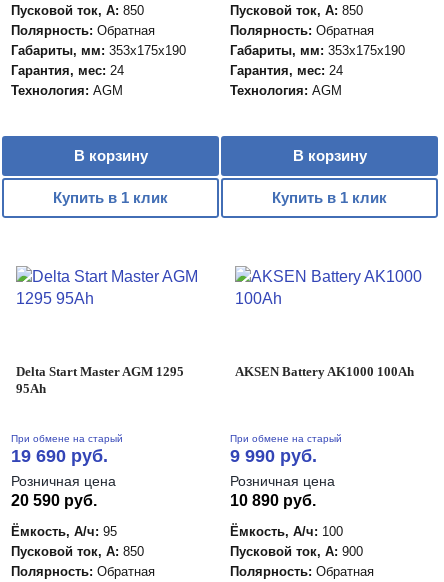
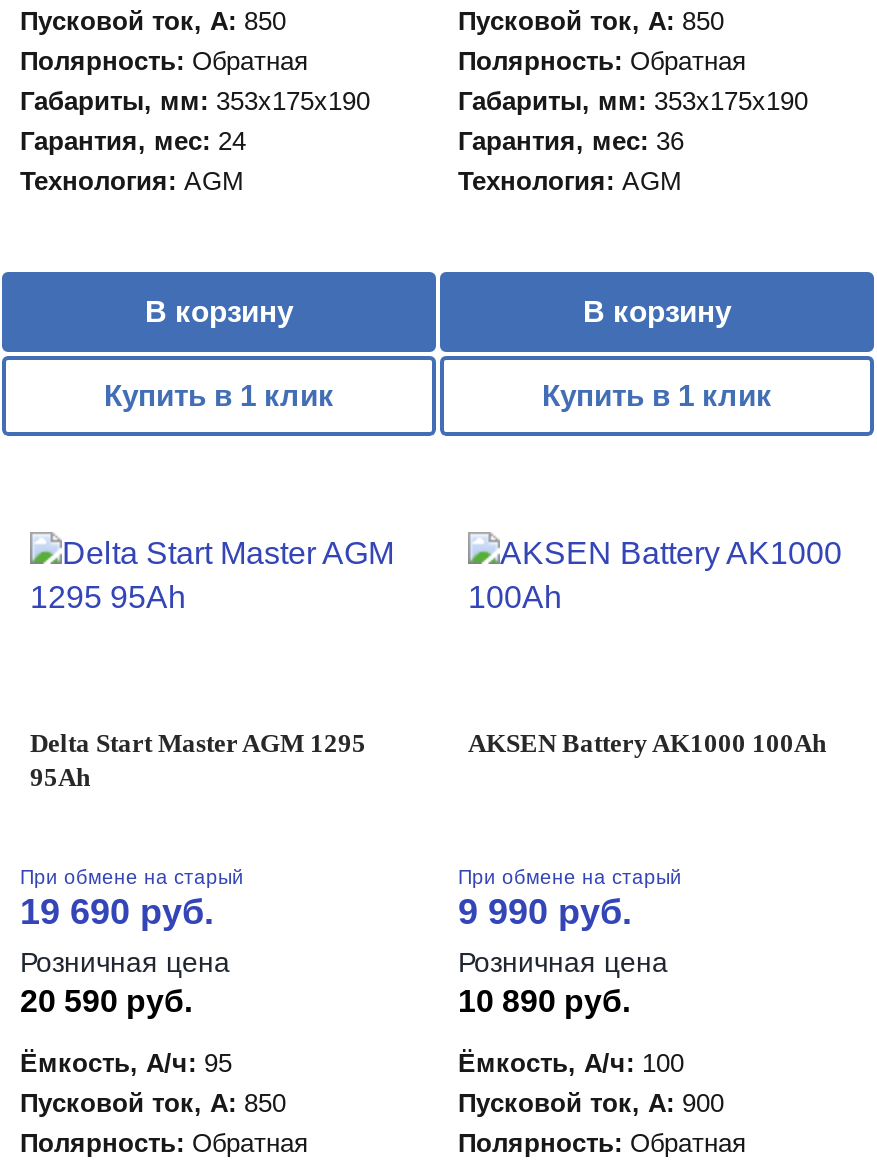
- Гарантия, мес: 24
+ Гарантия, мес: 36
